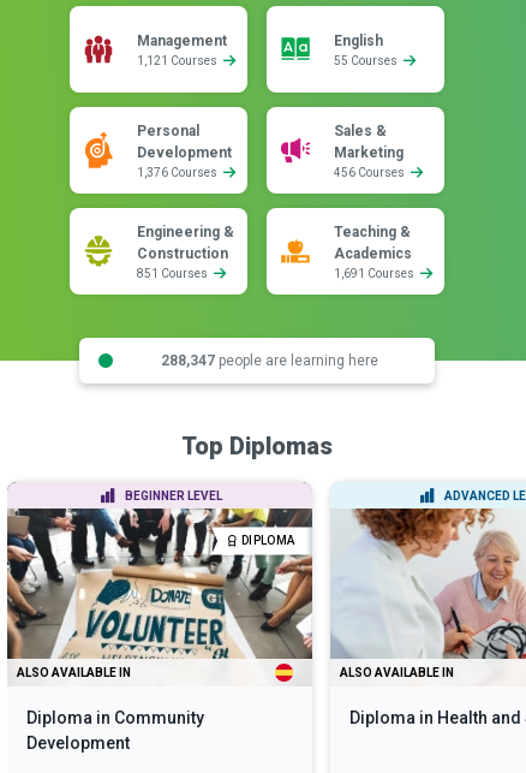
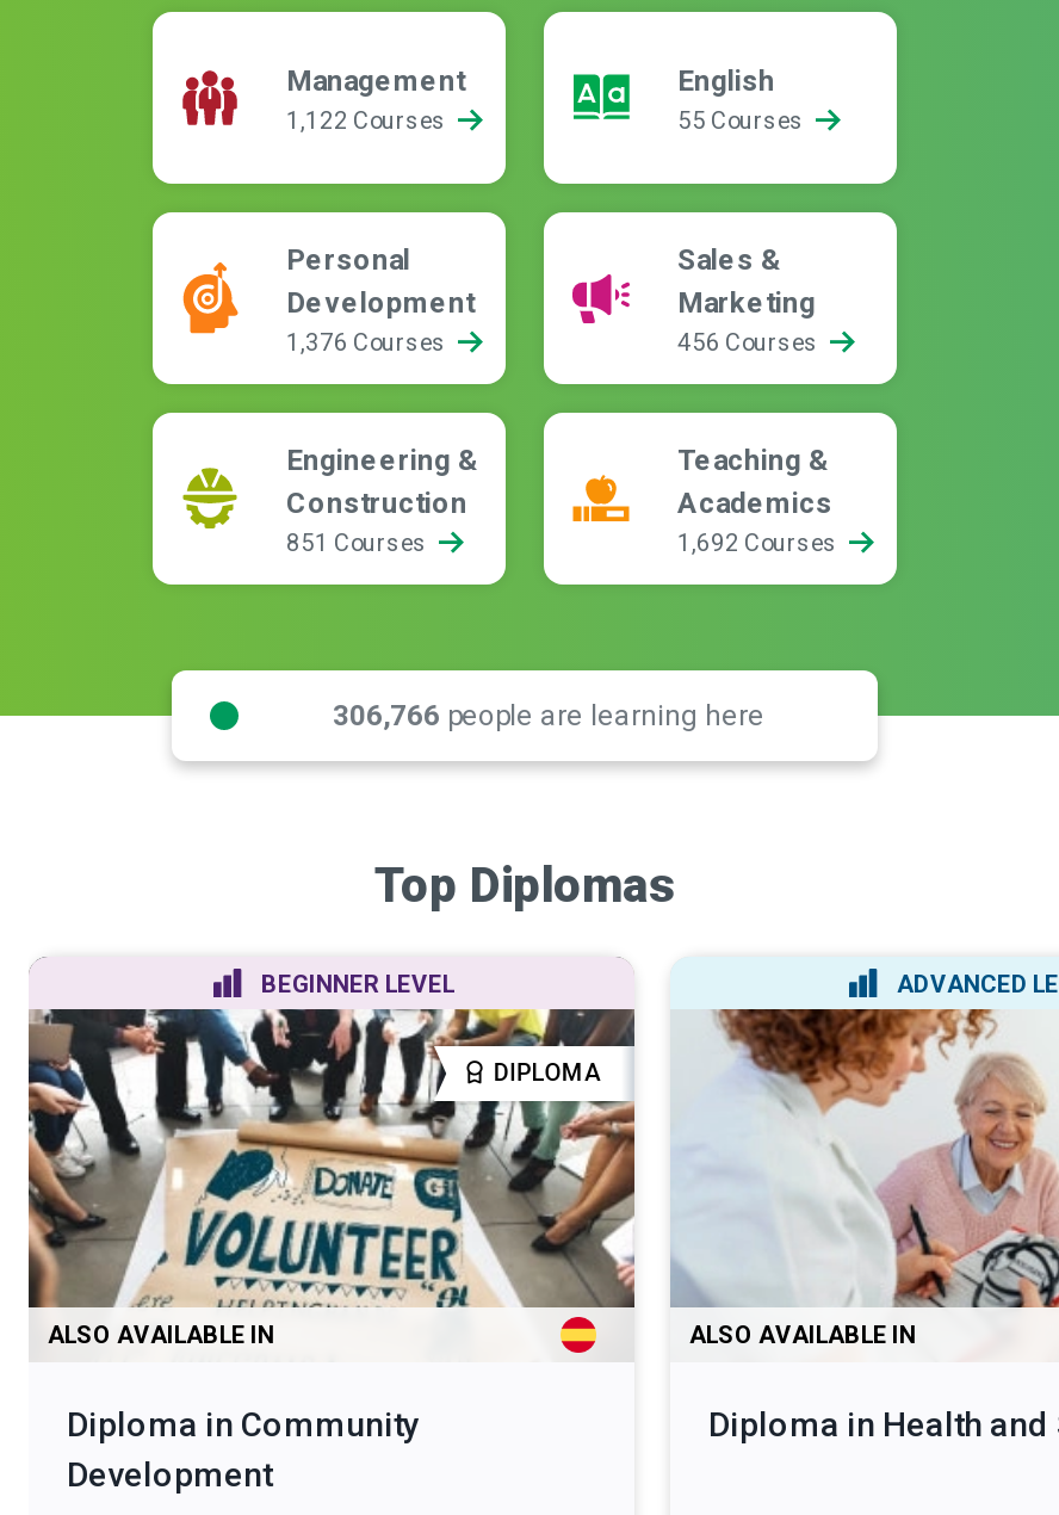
- 1,121 Courses
+ 1,122 Courses

- 1,691 Courses
+ 1,692 Courses

- 288,347 people are learning here
+ 306,766 people are learning here
